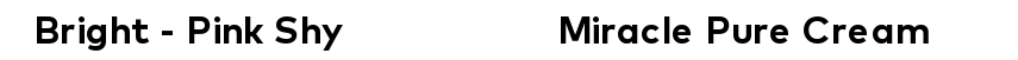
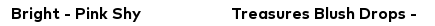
- Miracle Pure Cream
+ Treasures Blush Drops -
